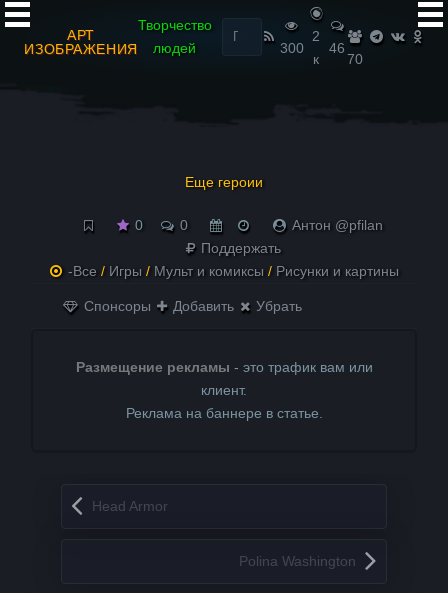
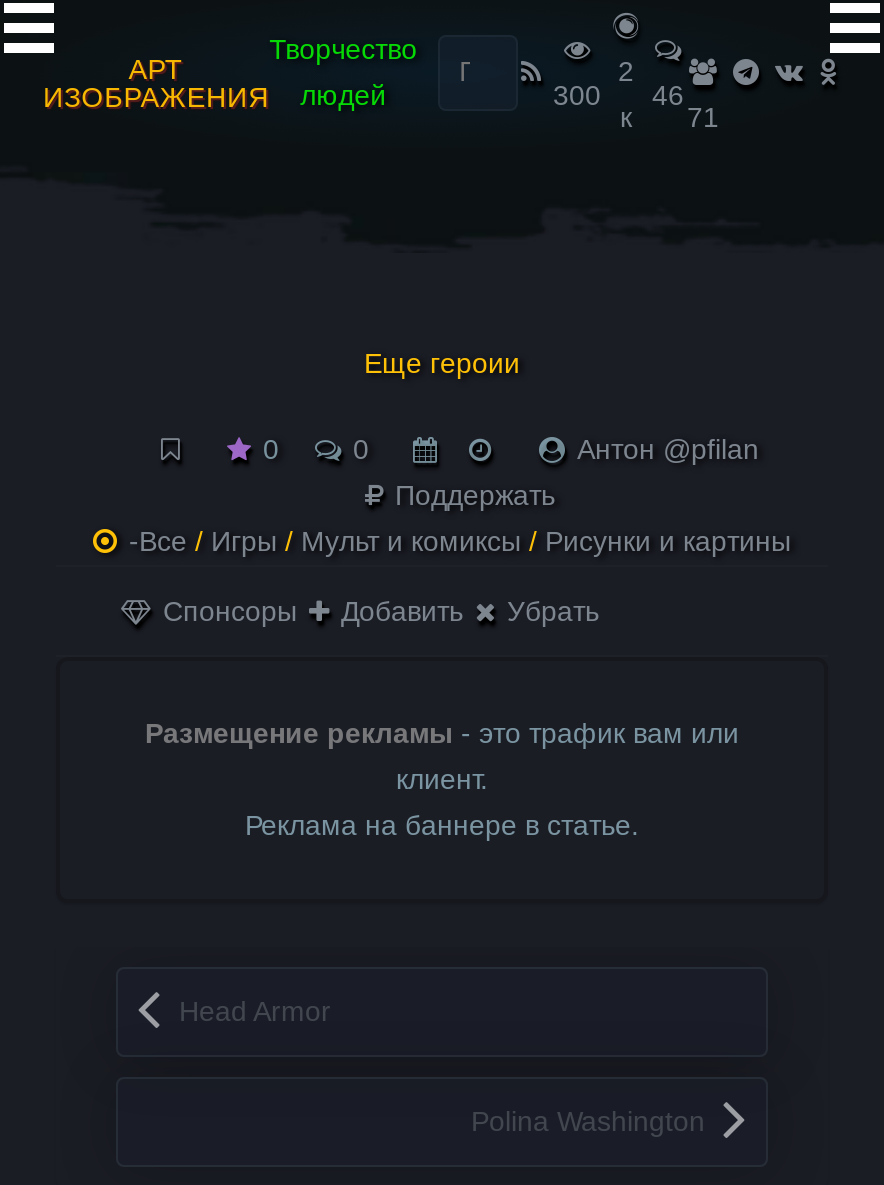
- к 70
+ к 71
